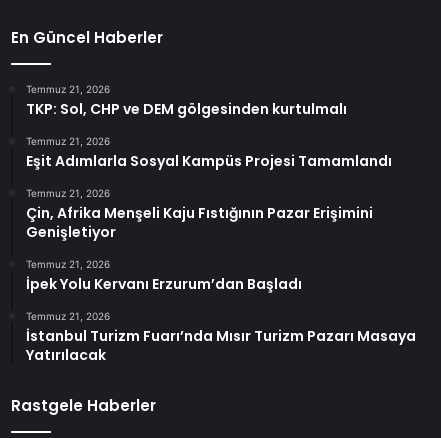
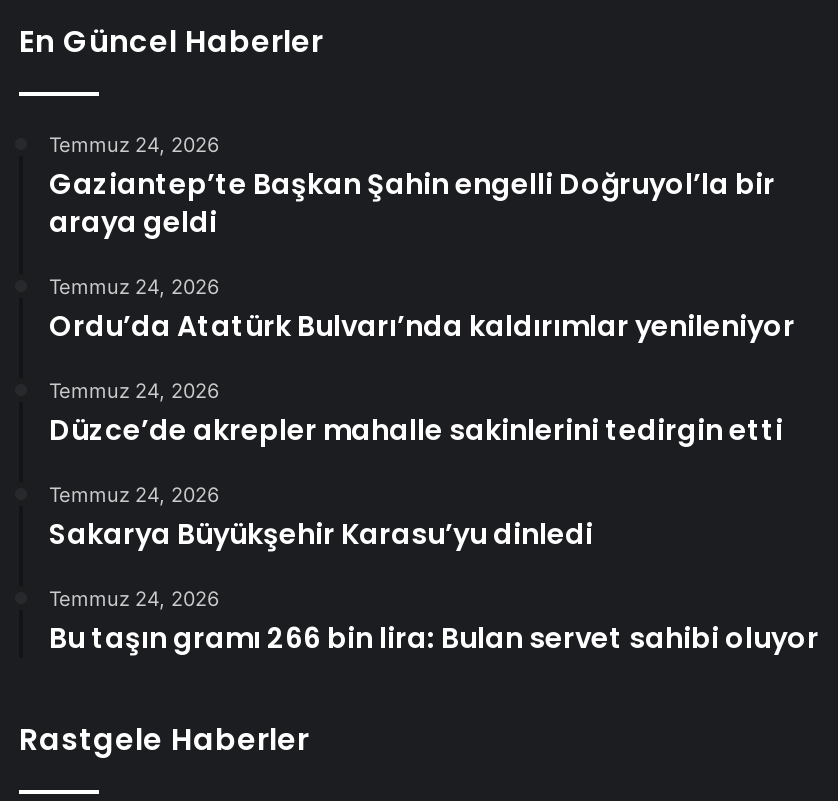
- Temmuz 21, 2026
- TKP: Sol, CHP ve DEM gölgesinden kurtulmalı
+ Temmuz 24, 2026
+ Gaziantep’te Başkan Şahin engelli Doğruyol’la bir
+ araya geldi

- Temmuz 21, 2026
- Eşit Adımlarla Sosyal Kampüs Projesi Tamamlandı
+ Temmuz 24, 2026
+ Ordu’da Atatürk Bulvarı’nda kaldırımlar yenileniyor

- Temmuz 21, 2026
- Çin, Afrika Menşeli Kaju Fıstığının Pazar Erişimini
- Genişletiyor
+ Temmuz 24, 2026
+ Düzce’de akrepler mahalle sakinlerini tedirgin etti

- Temmuz 21, 2026
- İpek Yolu Kervanı Erzurum’dan Başladı
+ Temmuz 24, 2026
+ Sakarya Büyükşehir Karasu’yu dinledi

- Temmuz 21, 2026
- İstanbul Turizm Fuarı’nda Mısır Turizm Pazarı Masaya
- Yatırılacak
+ Temmuz 24, 2026
+ Bu taşın gramı 266 bin lira: Bulan servet sahibi oluyor
